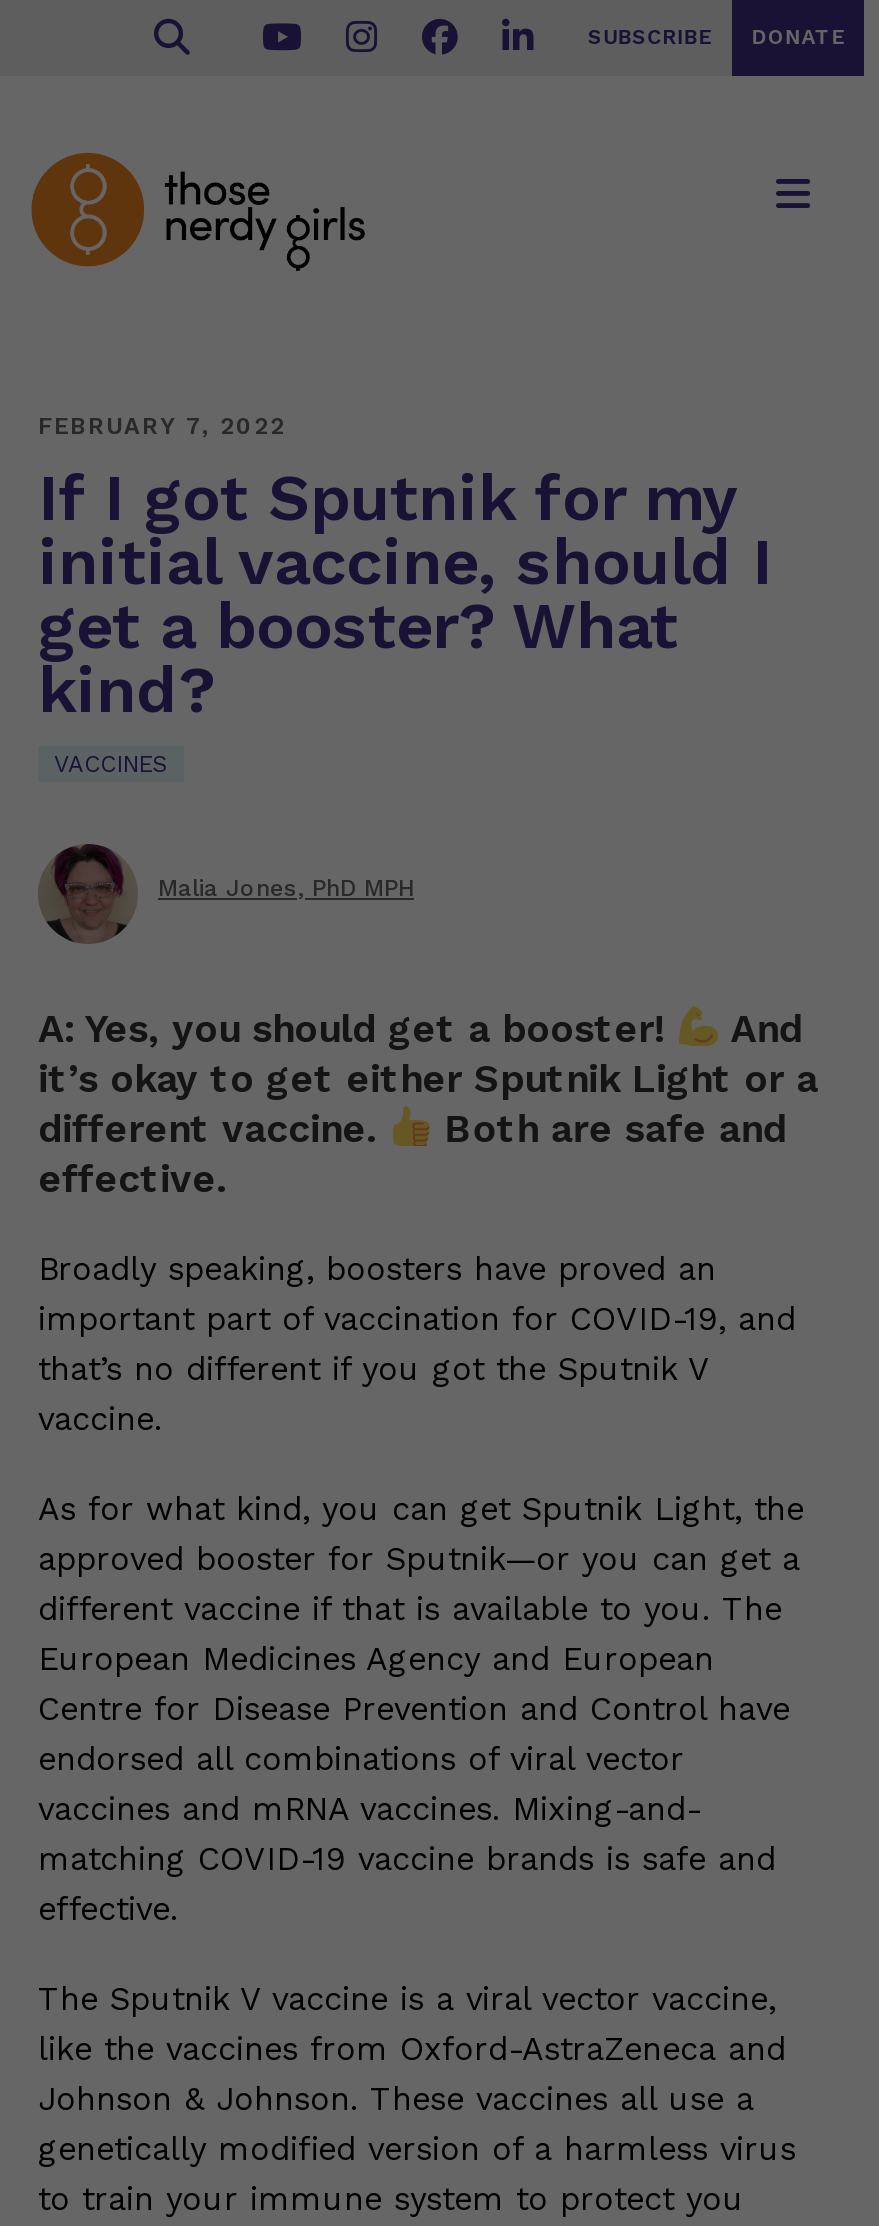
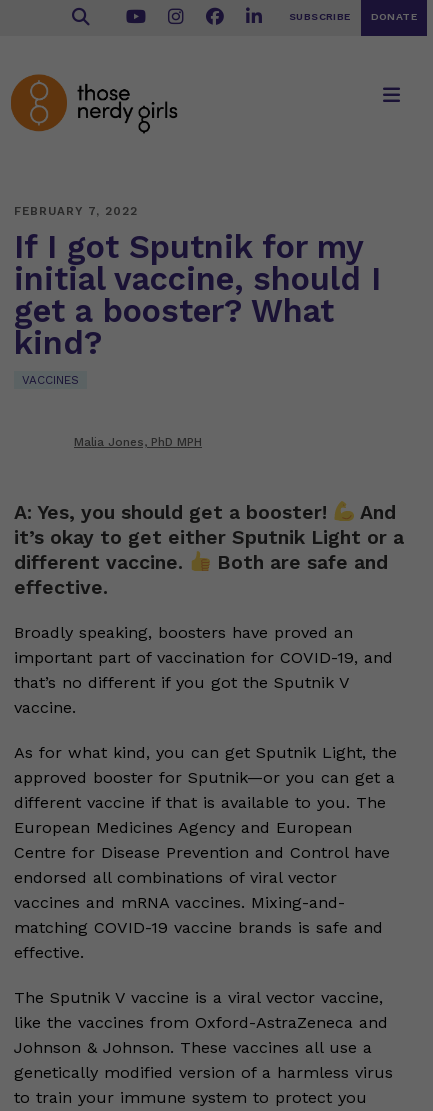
- [image]
